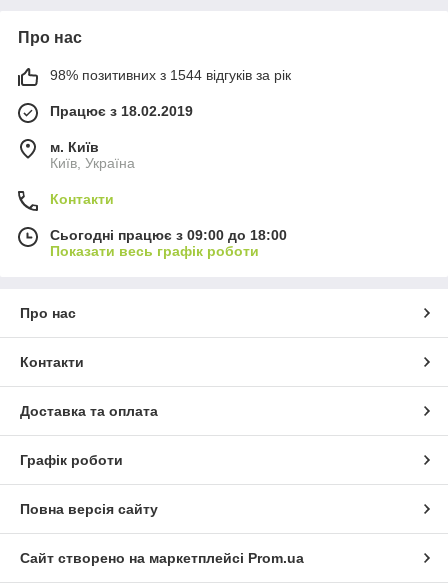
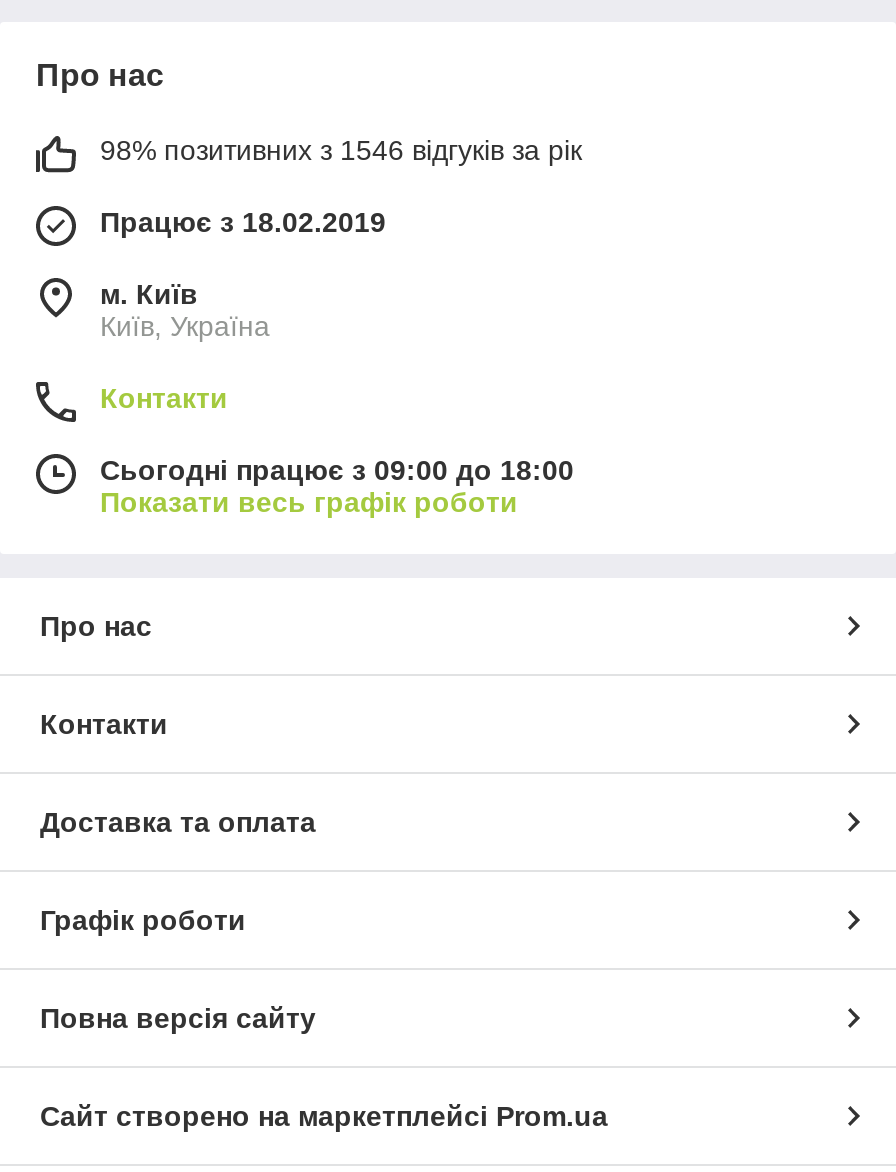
- 98% позитивних з 1544 відгуків за рік
+ 98% позитивних з 1546 відгуків за рік
